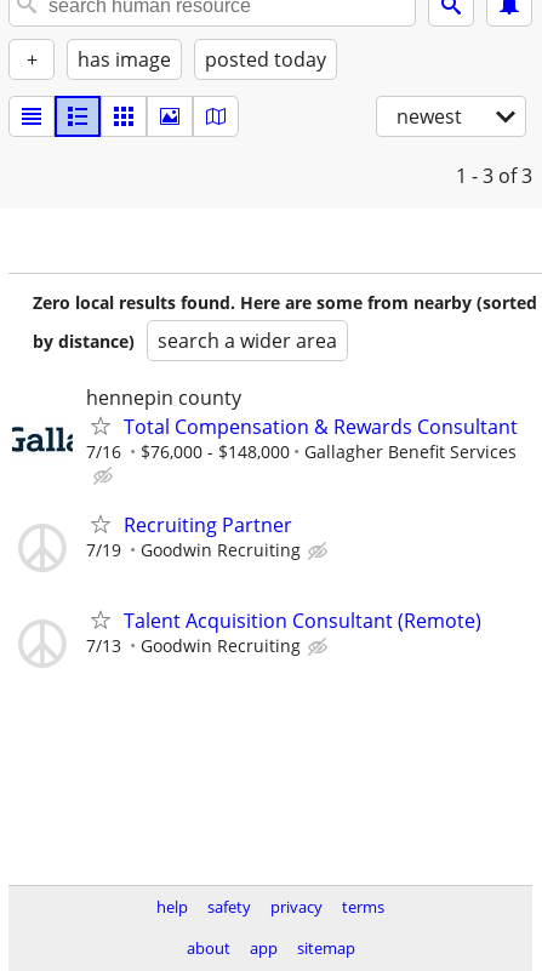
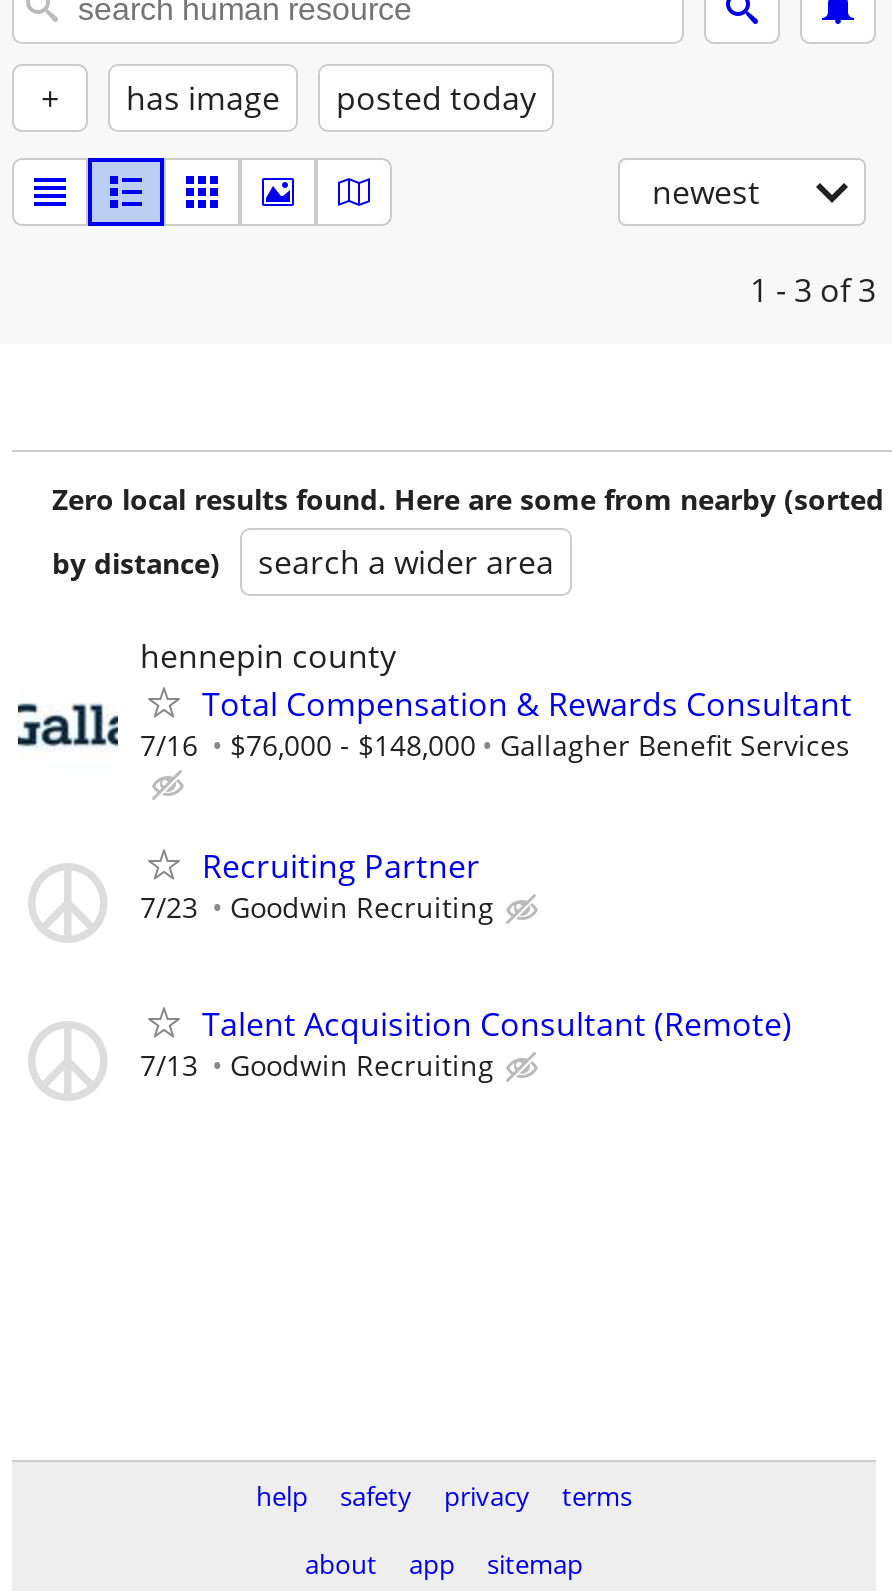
- 7/19 Goodwin Recruiting
+ 7/23 Goodwin Recruiting
